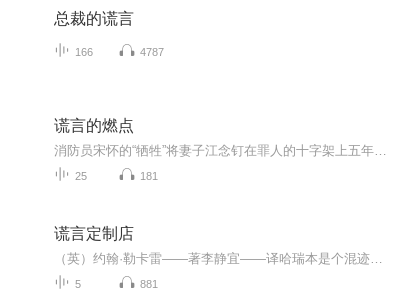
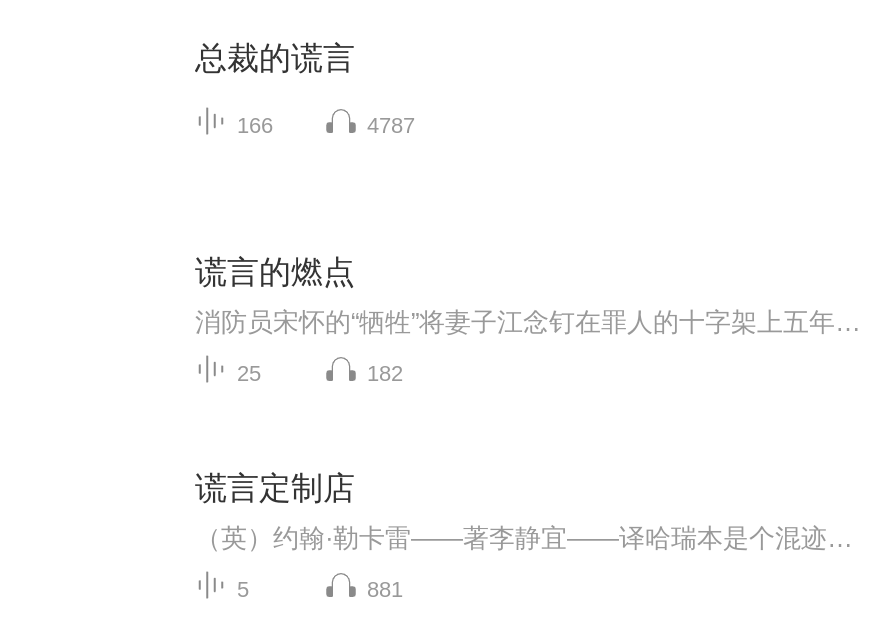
- 181
+ 182
